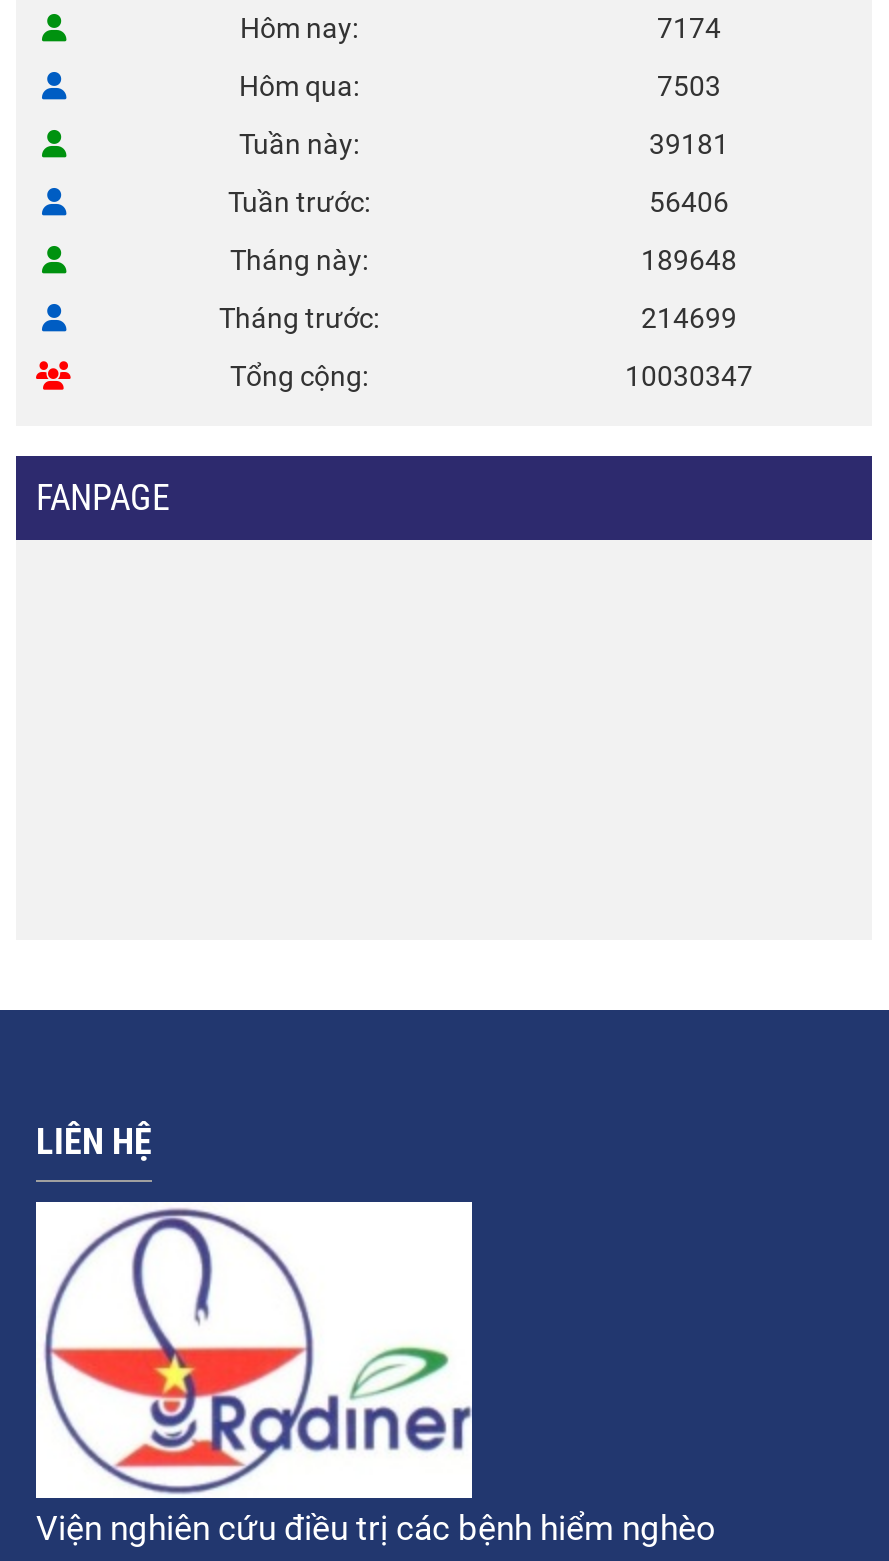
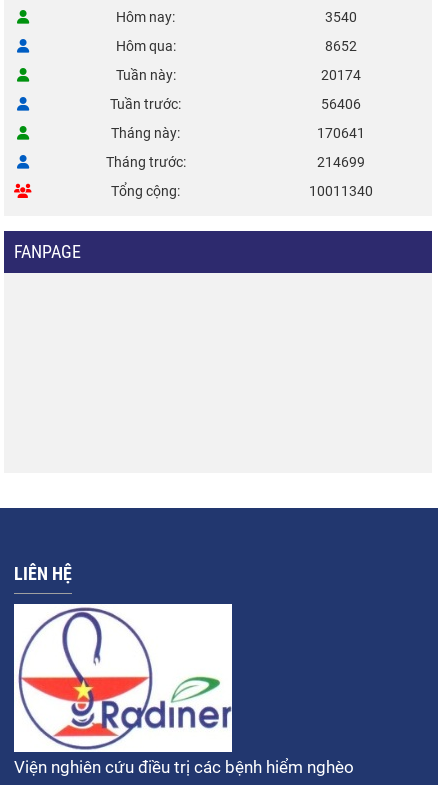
- 7174
+ 3540

- 7503
+ 8652

- 39181
+ 20174

- 189648
+ 170641

- 10030347
+ 10011340
